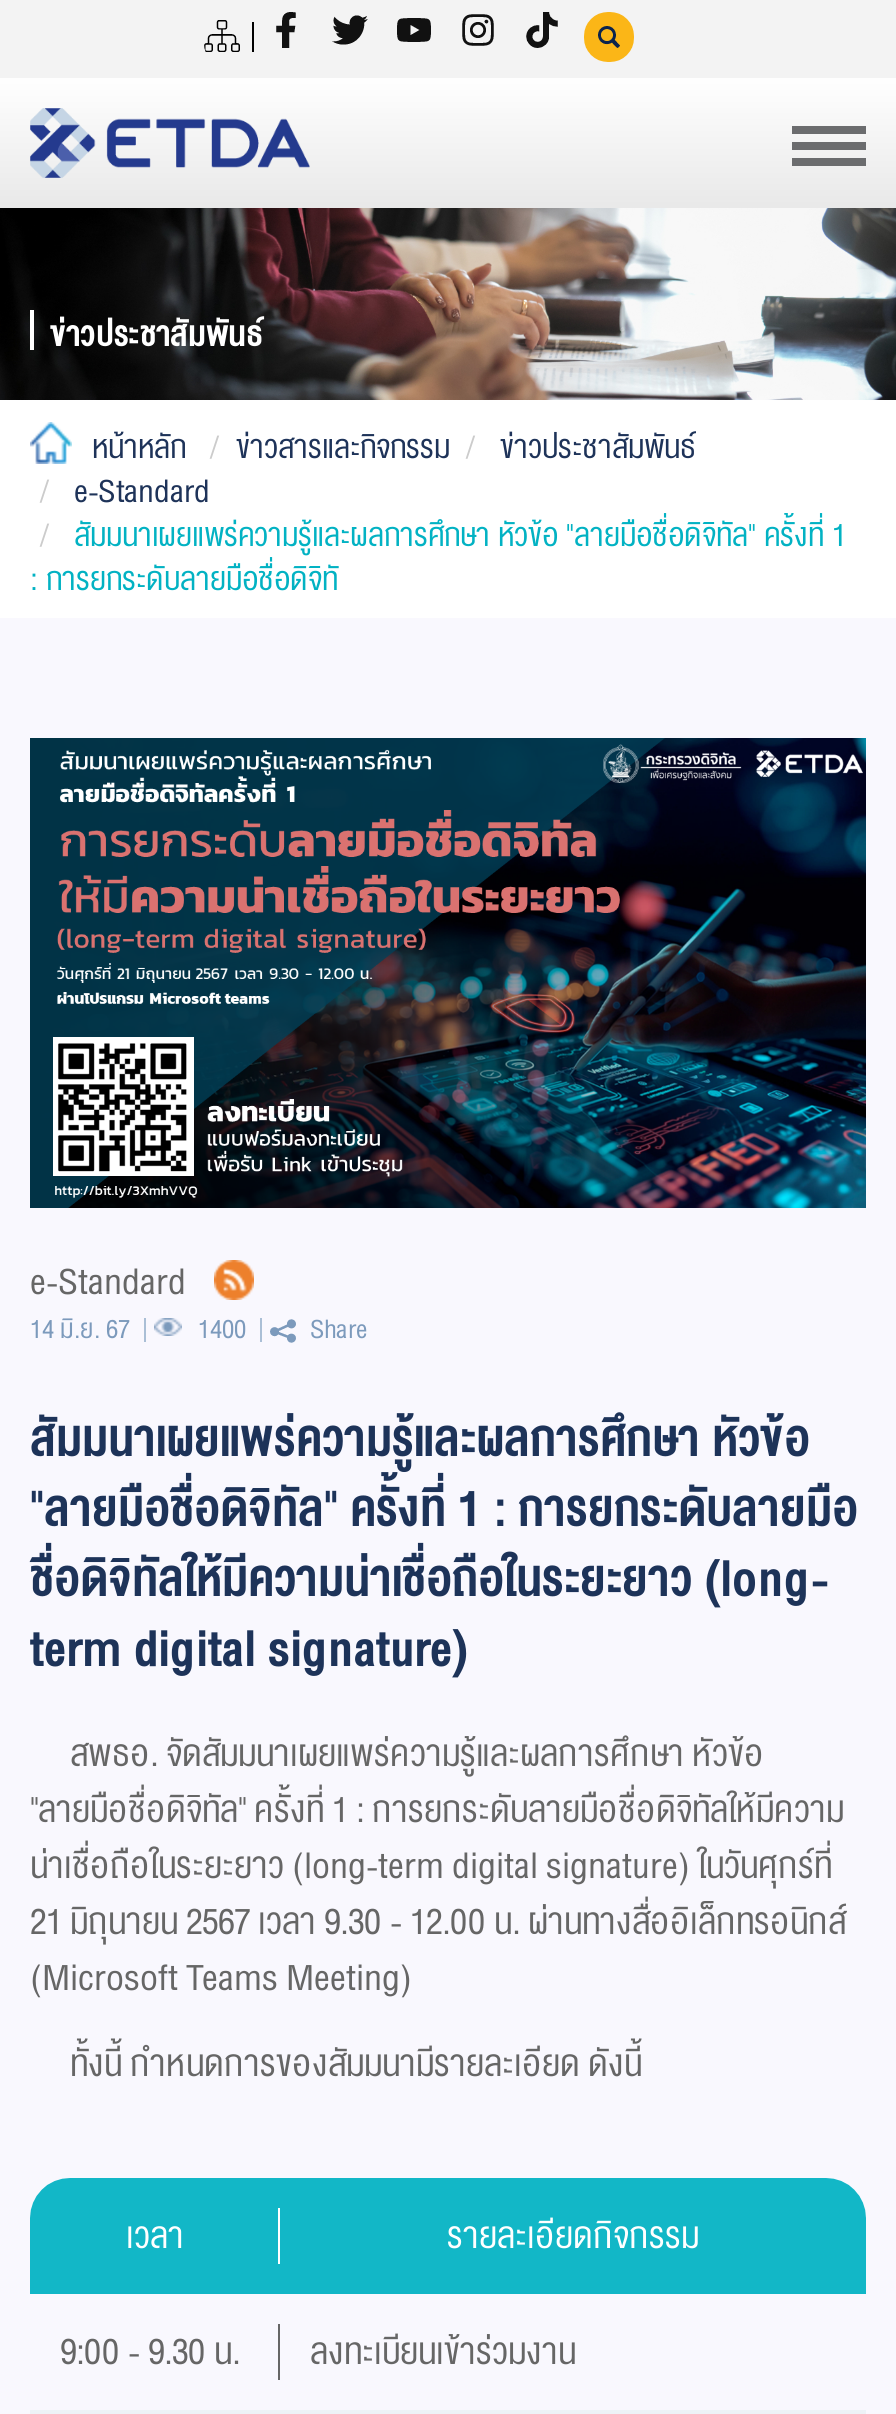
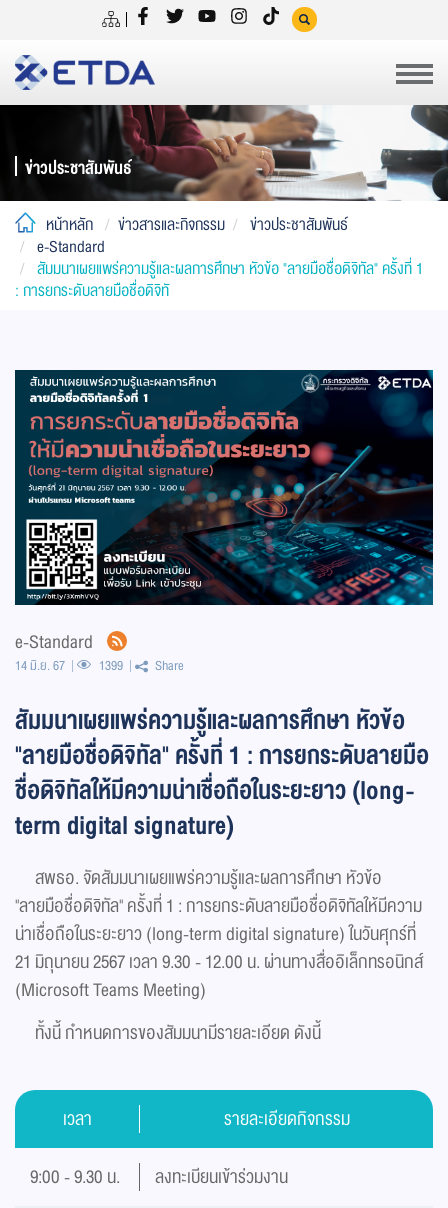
- 14 มิ.ย. 67 1400 Share
+ 14 มิ.ย. 67 1399 Share
